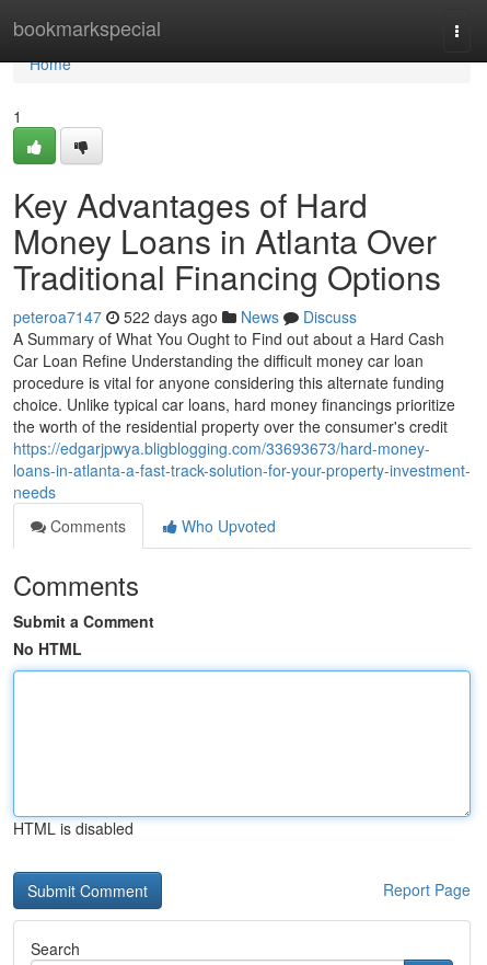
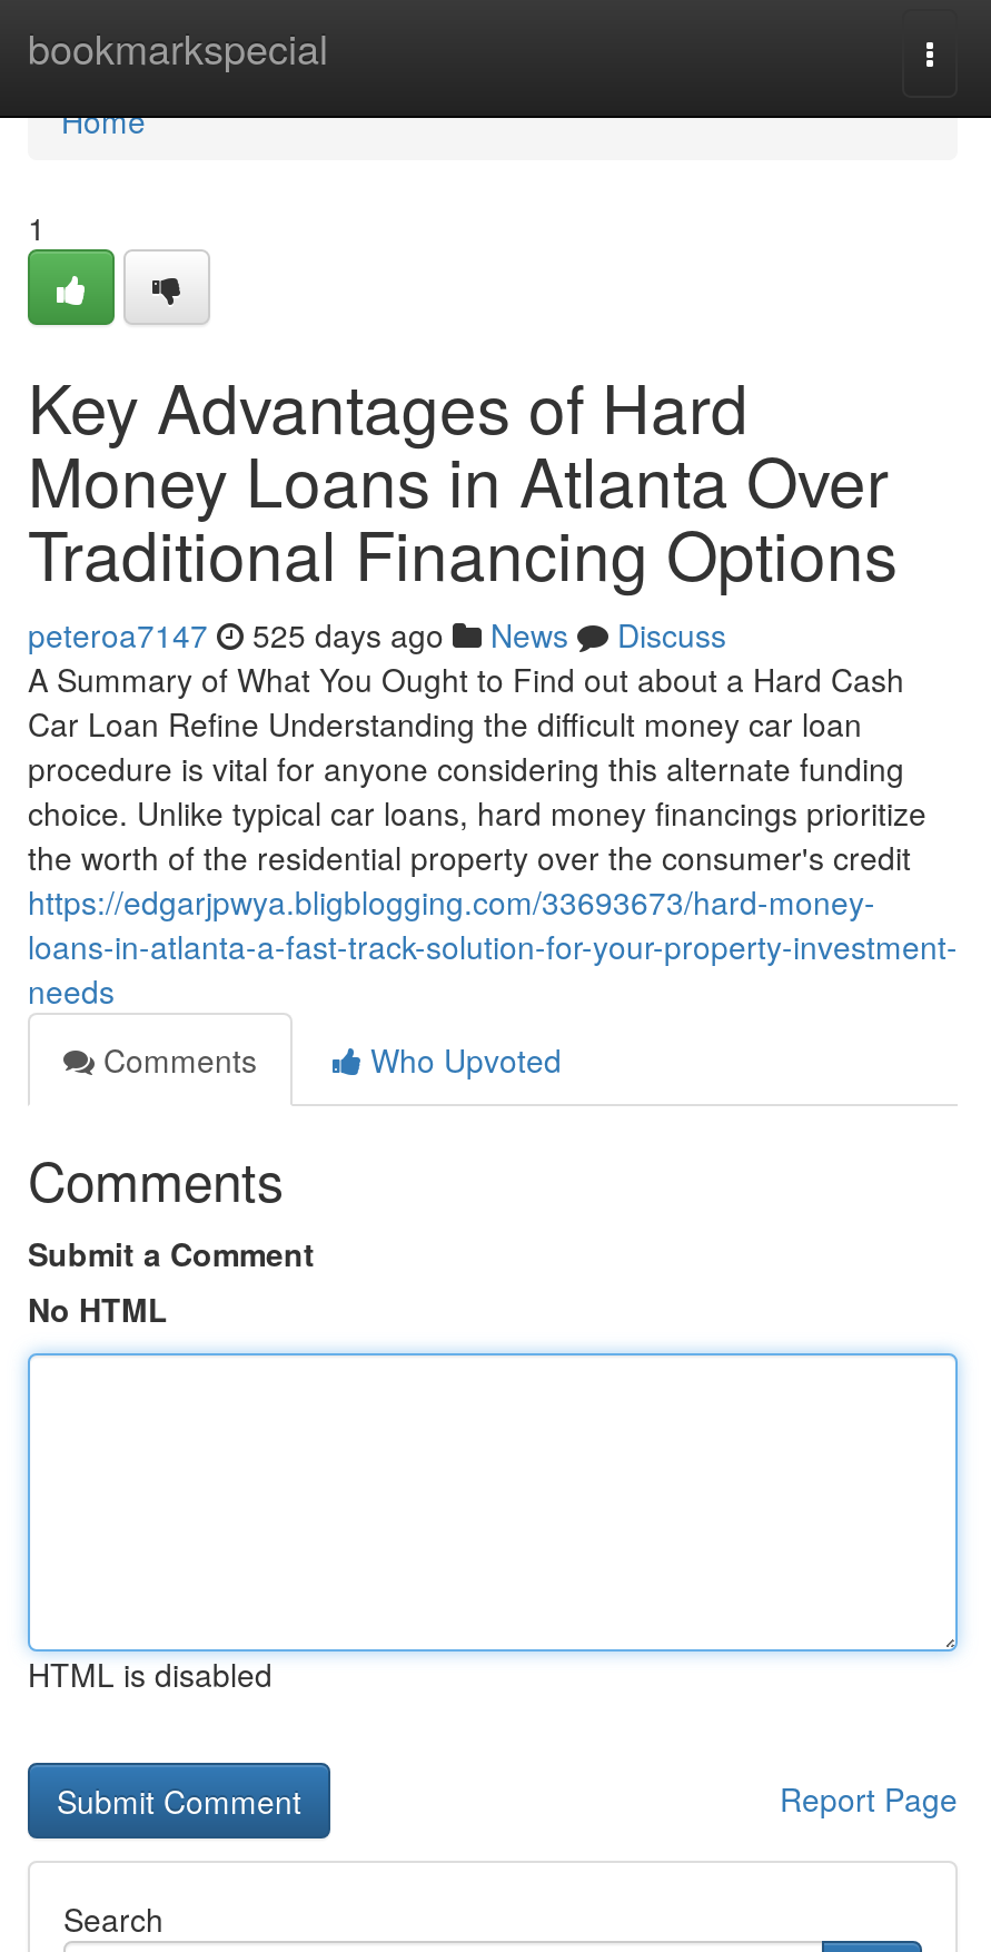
- peteroa7147 522 days ago News Discuss
+ peteroa7147 525 days ago News Discuss
